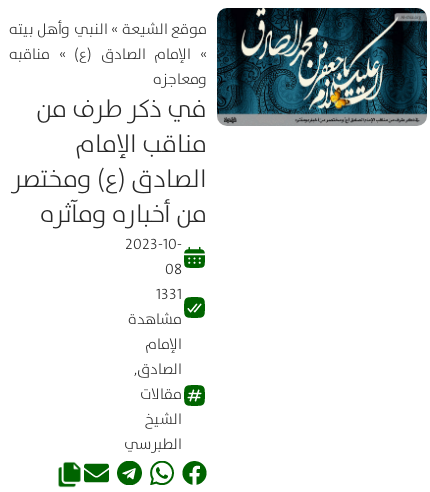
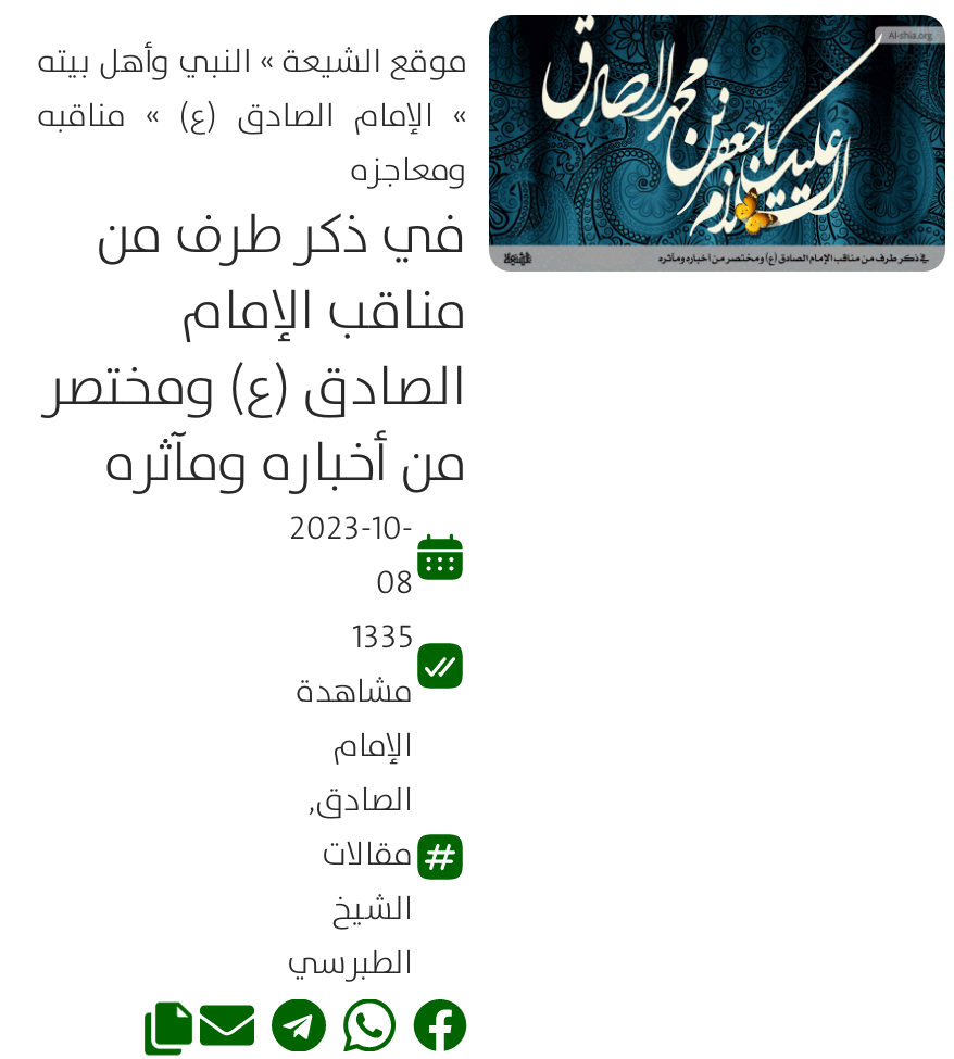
- 1331
+ 1335
